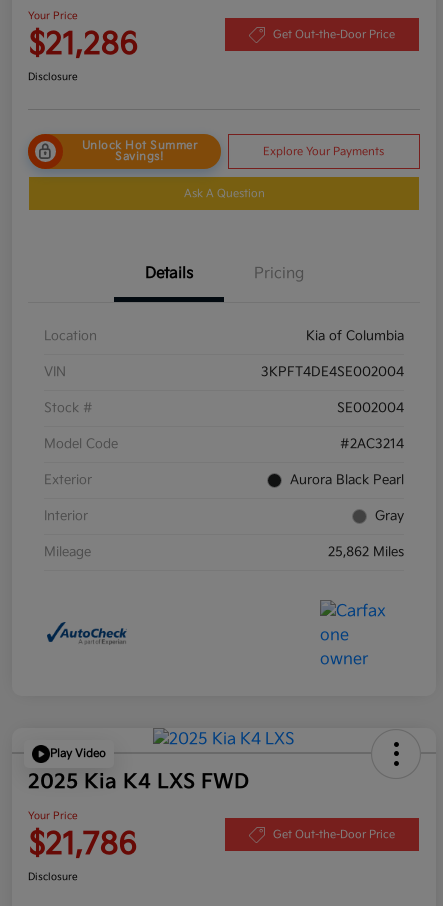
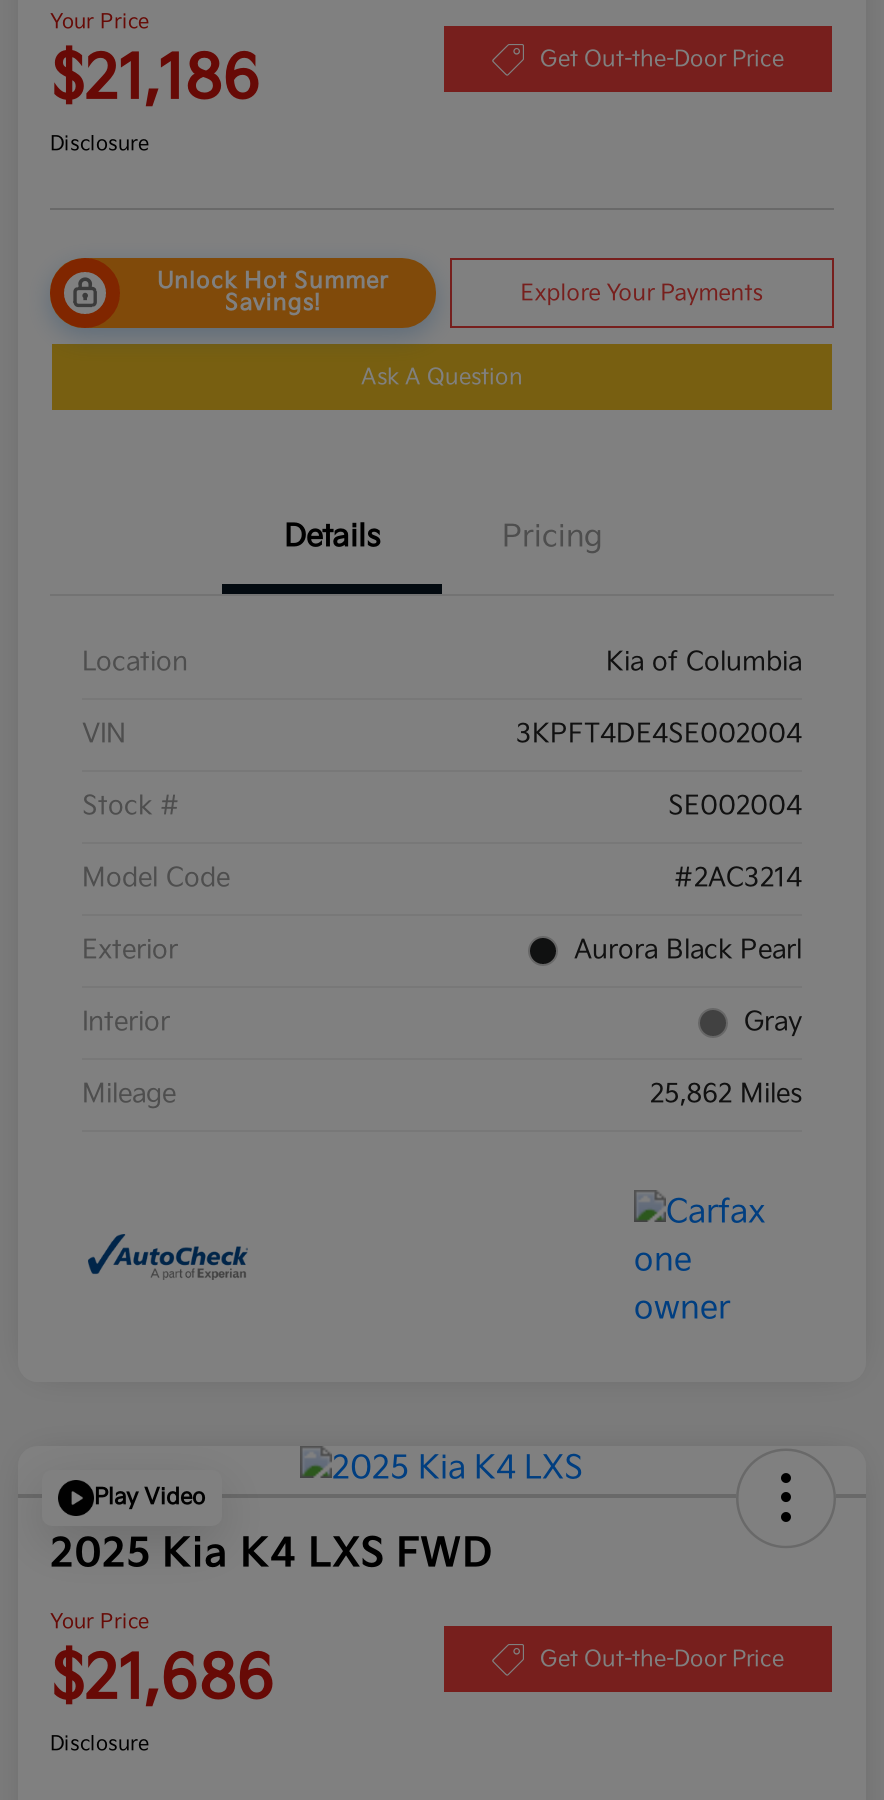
- $21,286
+ $21,186

- $21,786
+ $21,686
